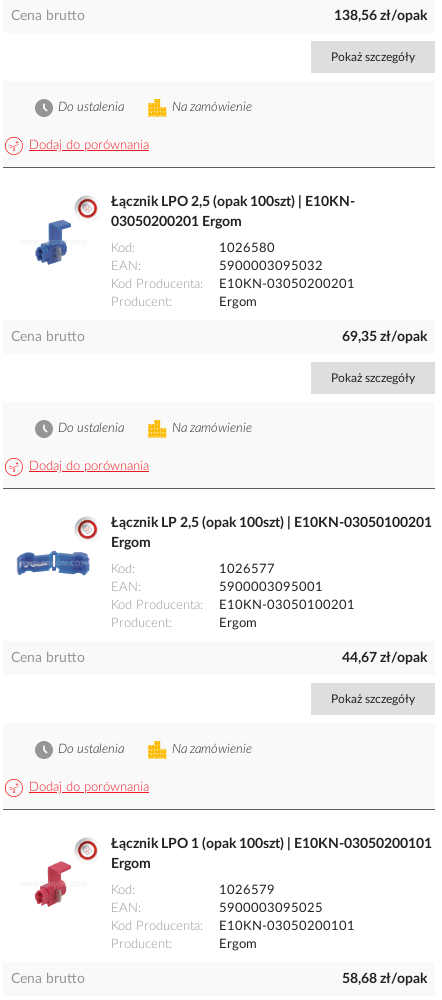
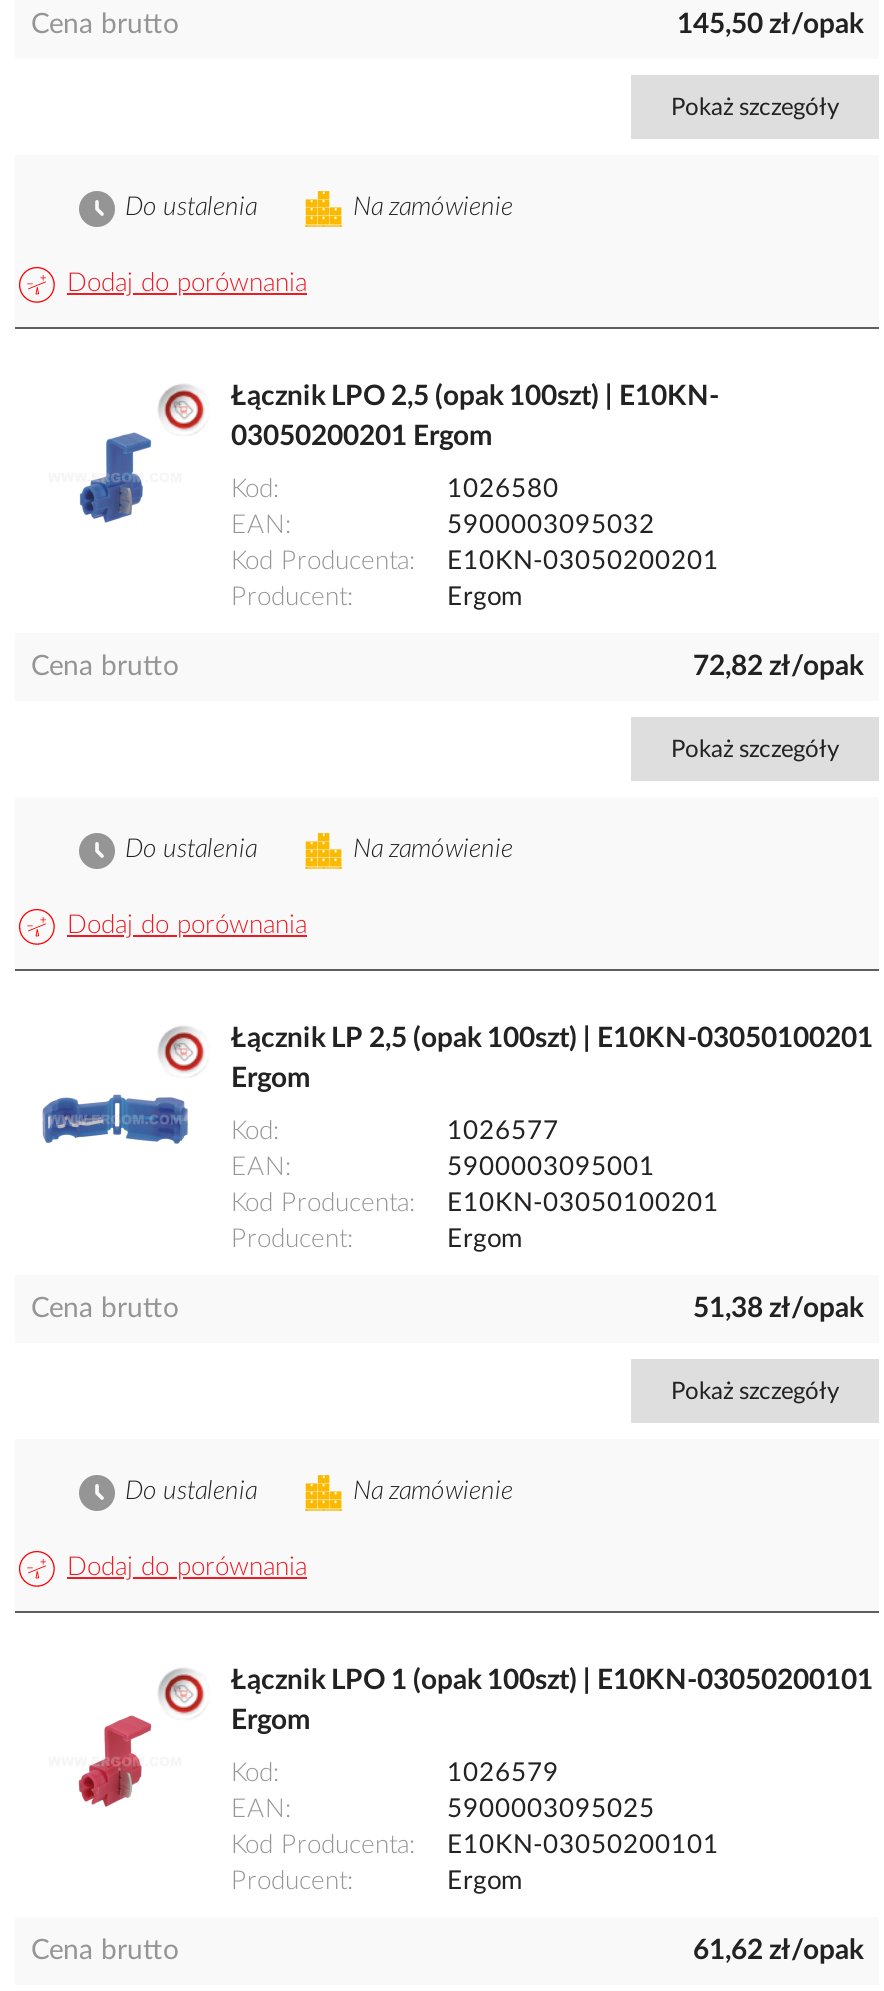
- 138,56 zł/opak
+ 145,50 zł/opak

- 69,35 zł/opak
+ 72,82 zł/opak

- 44,67 zł/opak
+ 51,38 zł/opak

- 58,68 zł/opak
+ 61,62 zł/opak
